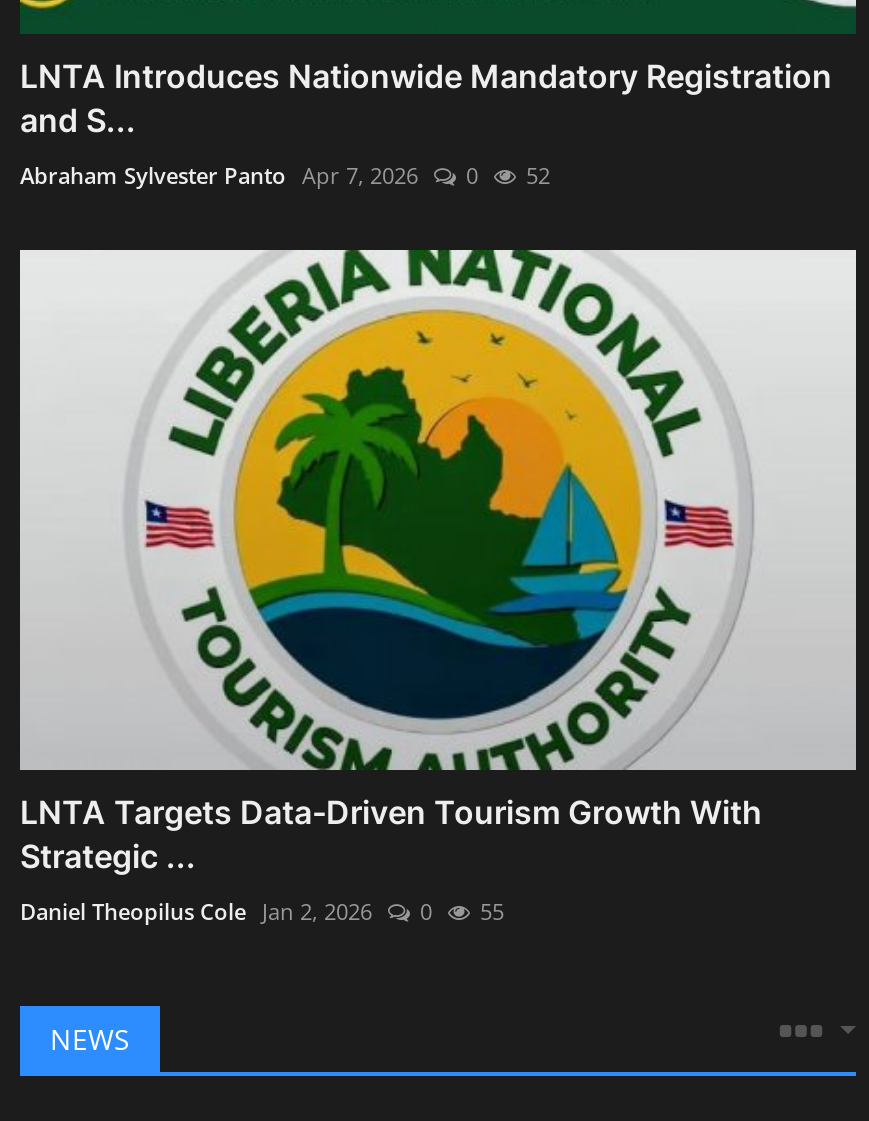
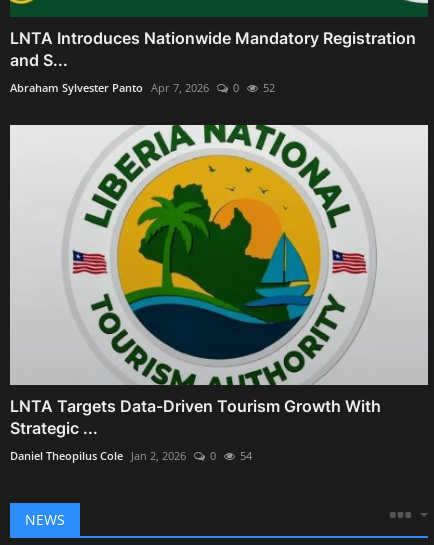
- Daniel Theopilus Cole Jan 2, 2026 0 55
+ Daniel Theopilus Cole Jan 2, 2026 0 54
